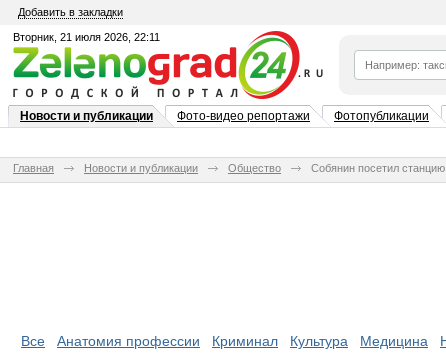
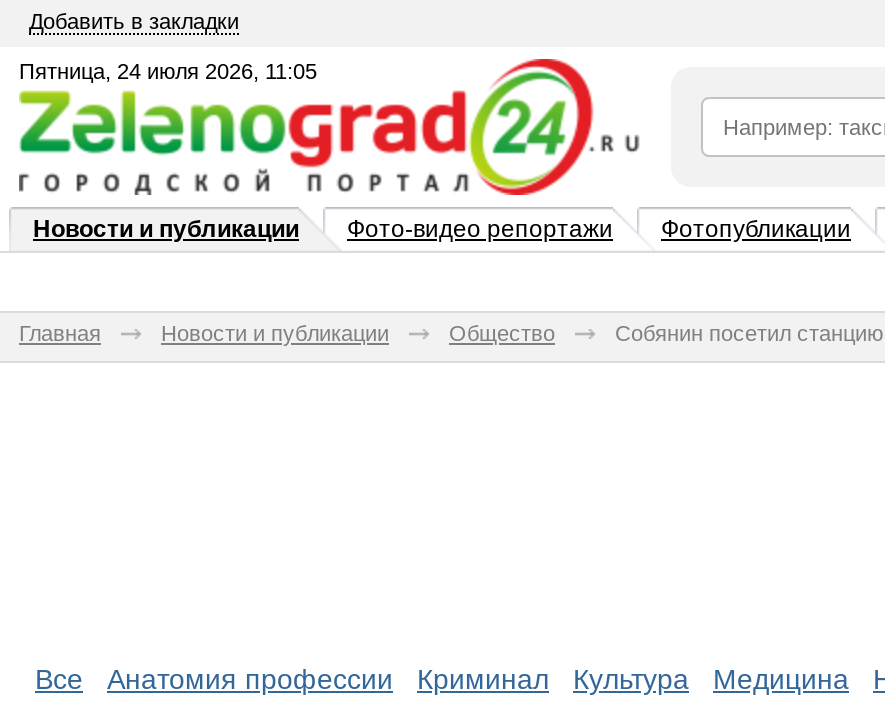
- Вторник, 21 июля 2026, 22:11
+ Пятница, 24 июля 2026, 11:05
